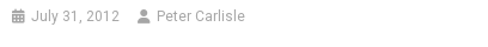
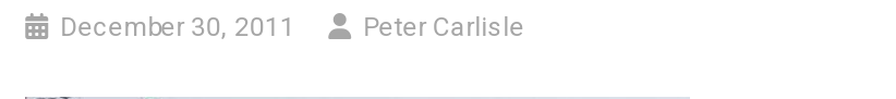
- July 31, 2012
+ December 30, 2011
